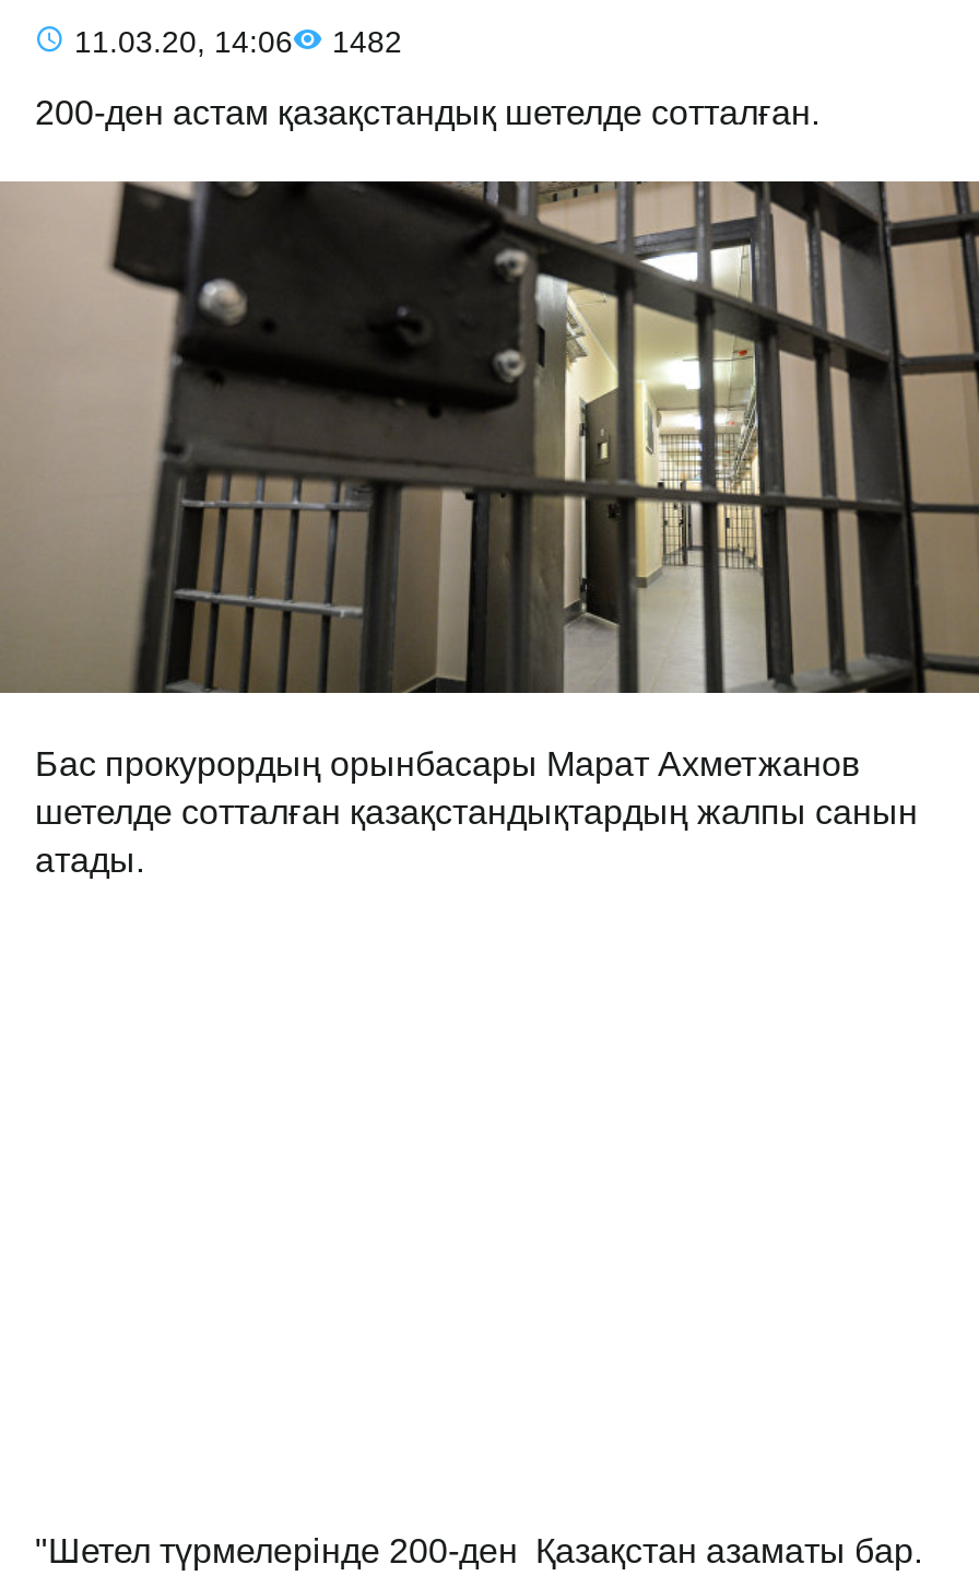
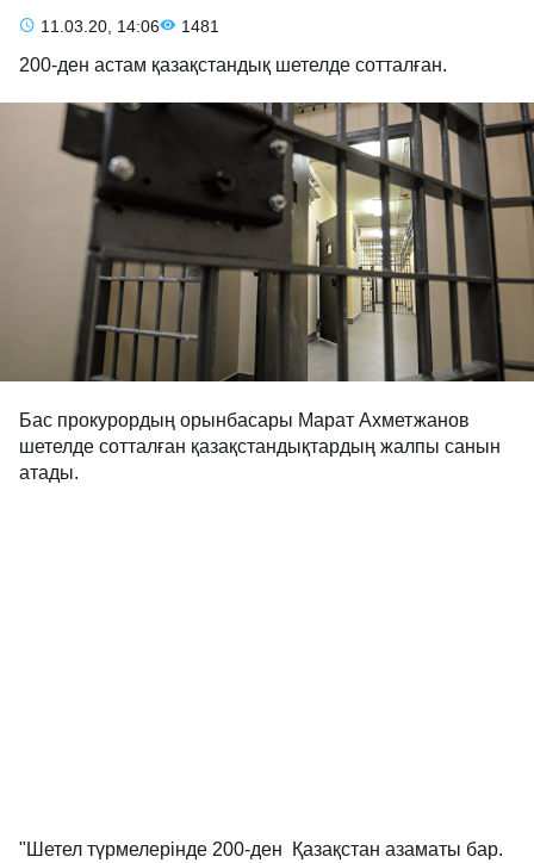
- 11.03.20, 14:06 1482
+ 11.03.20, 14:06 1481
